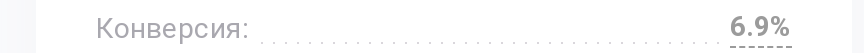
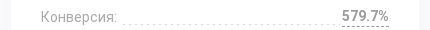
- 6.9%
+ 579.7%
